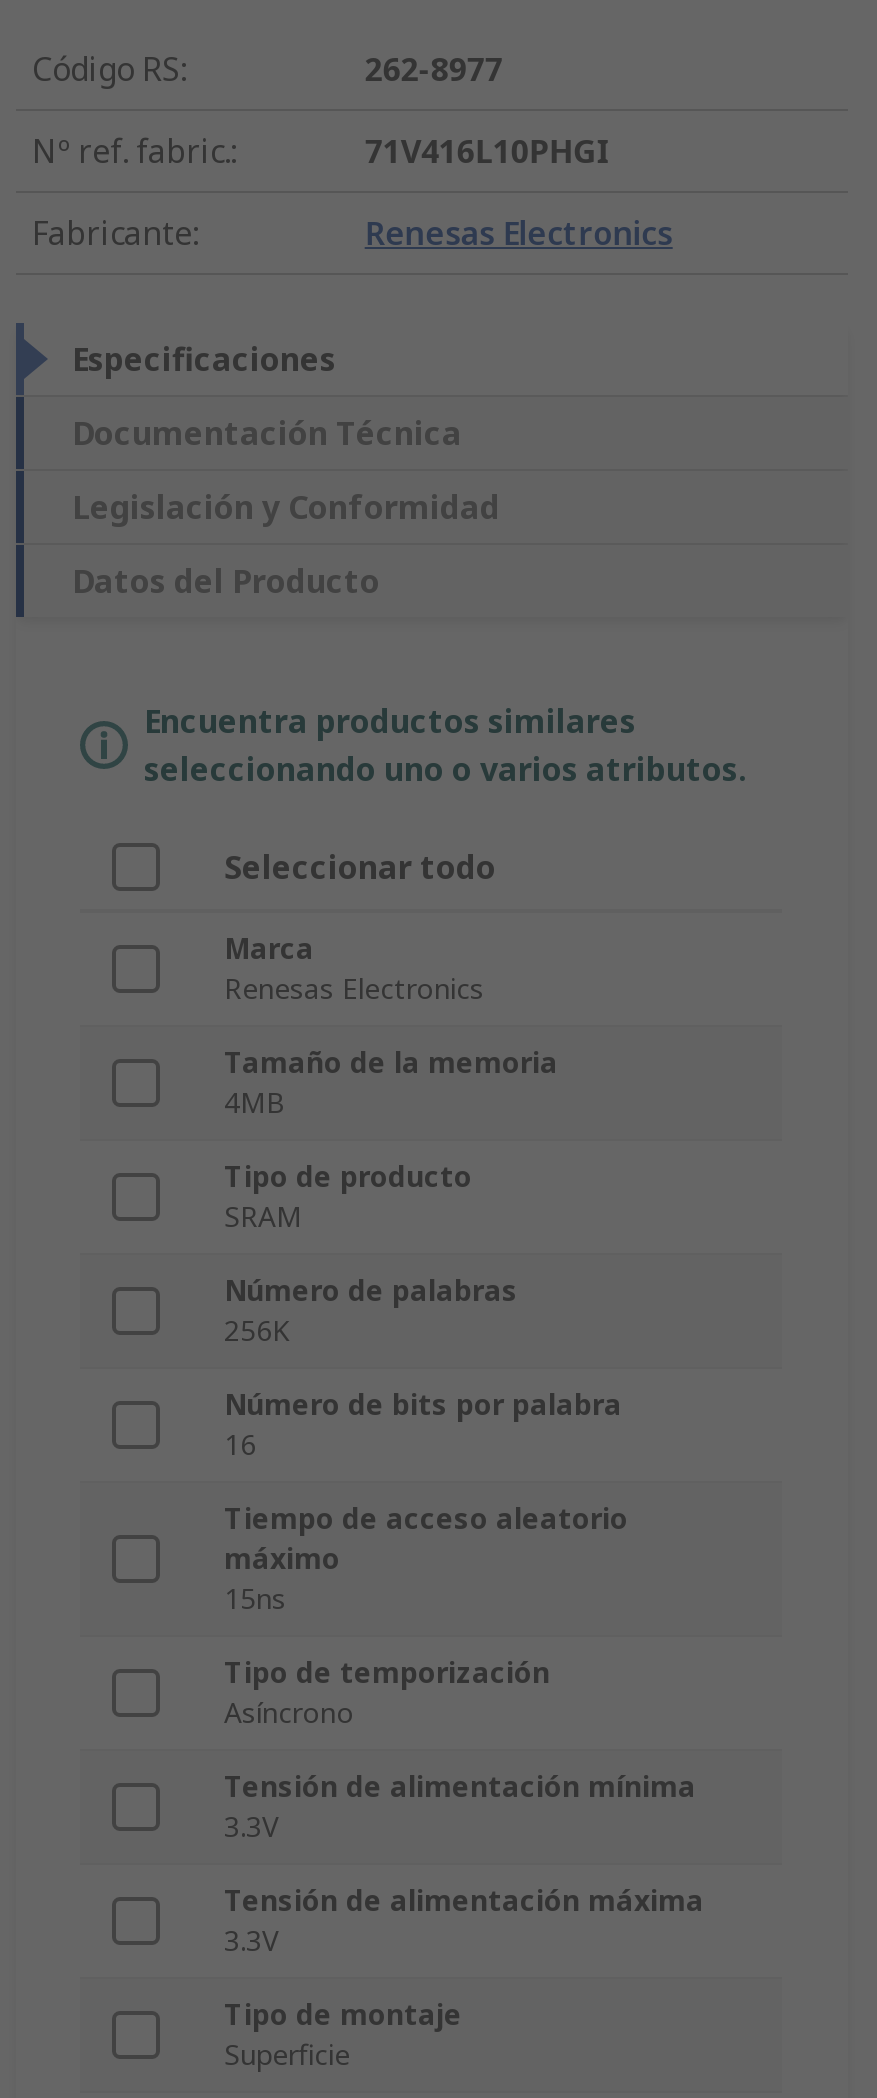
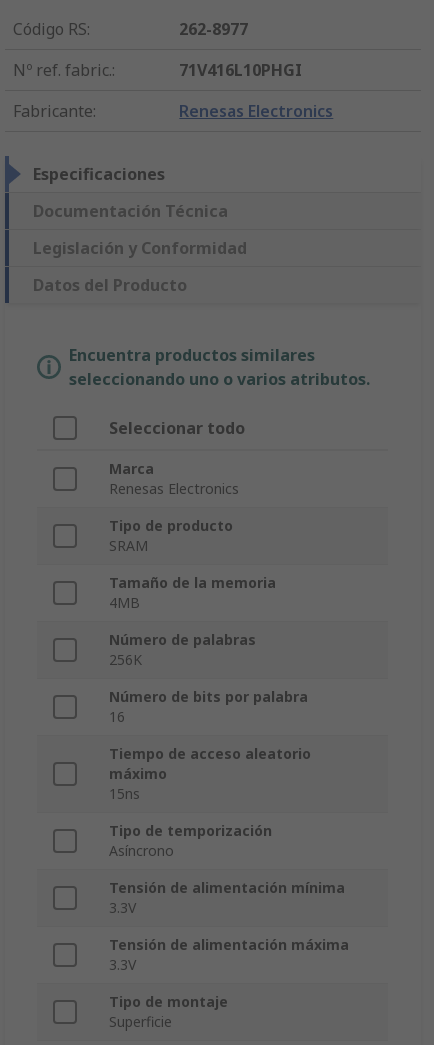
moved down: Tamaño de la memoria | 4MB

moved up: Tipo de producto | SRAM
